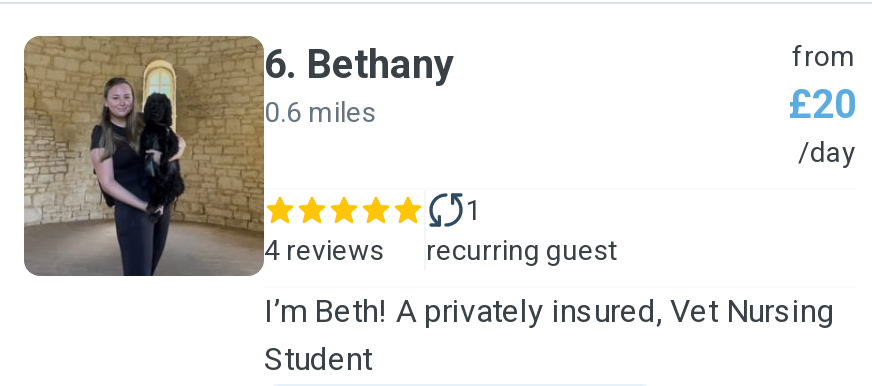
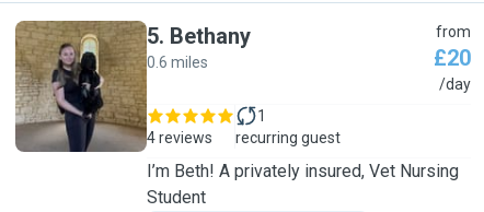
- 6. Bethany
+ 5. Bethany
